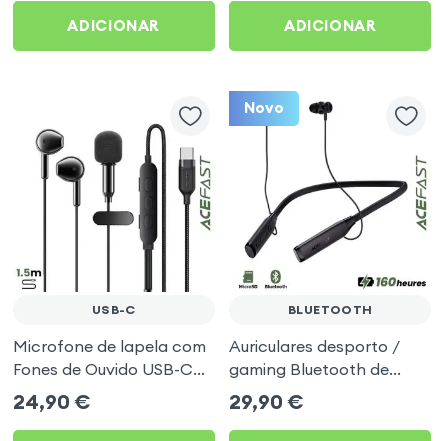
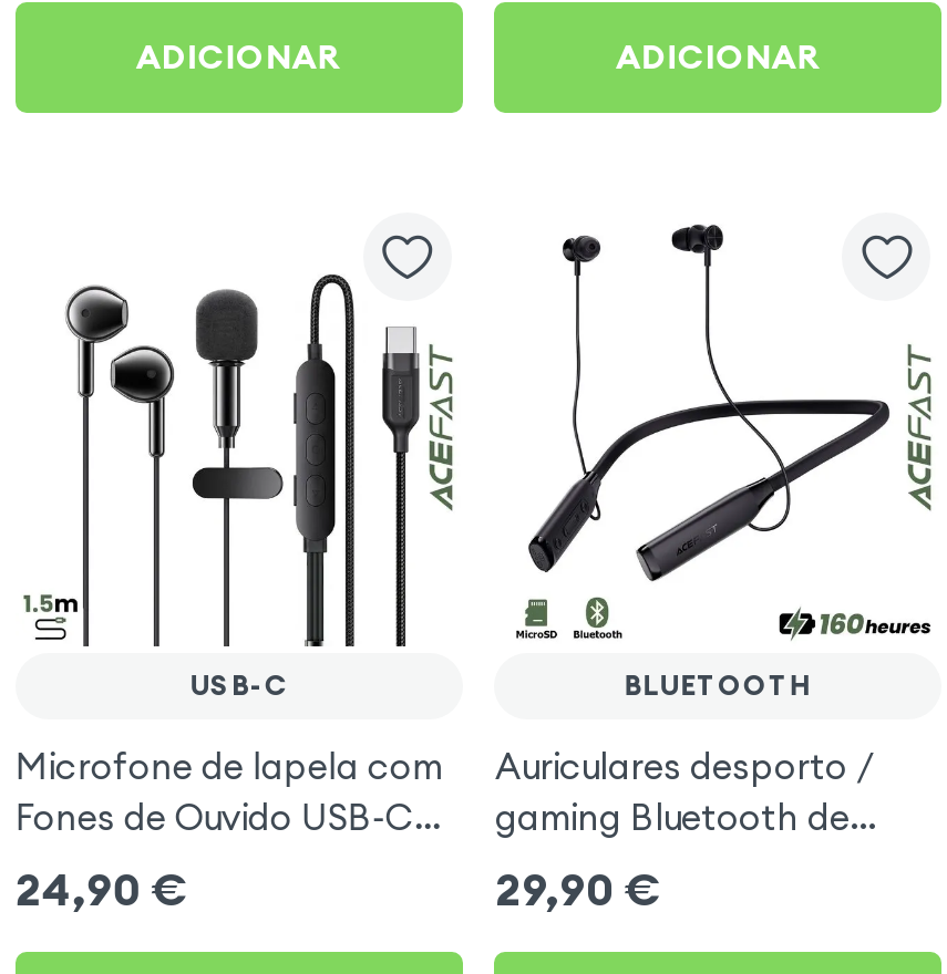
- Novo
